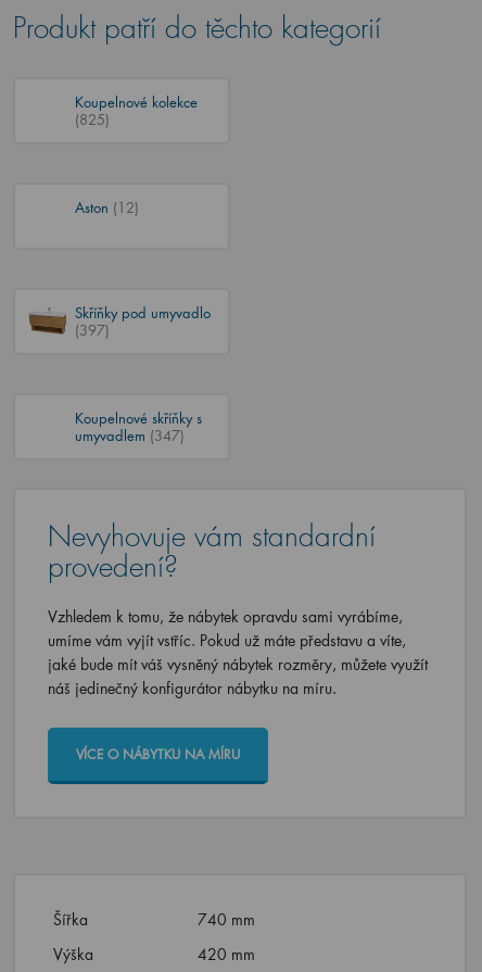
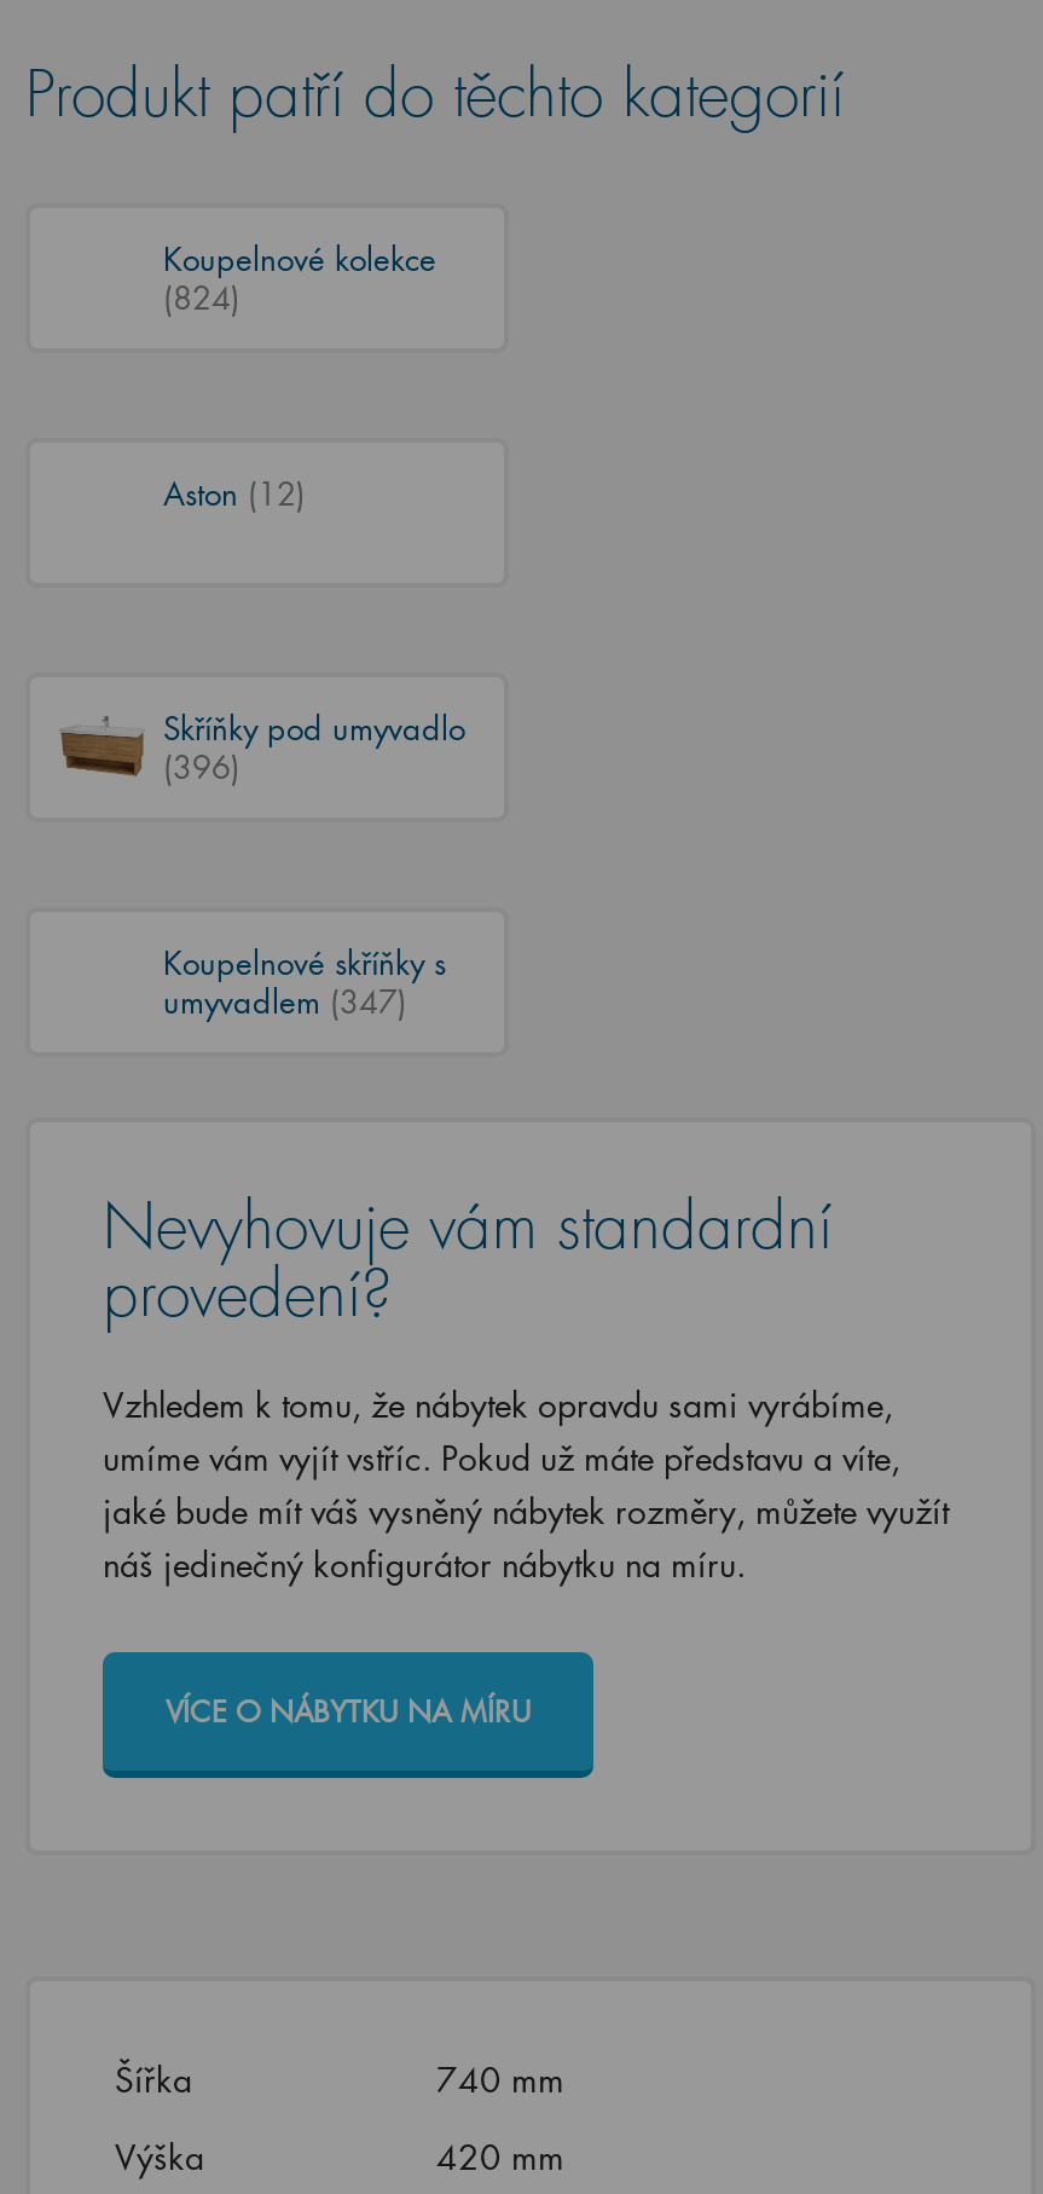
- (825)
+ (824)

- (397)
+ (396)
